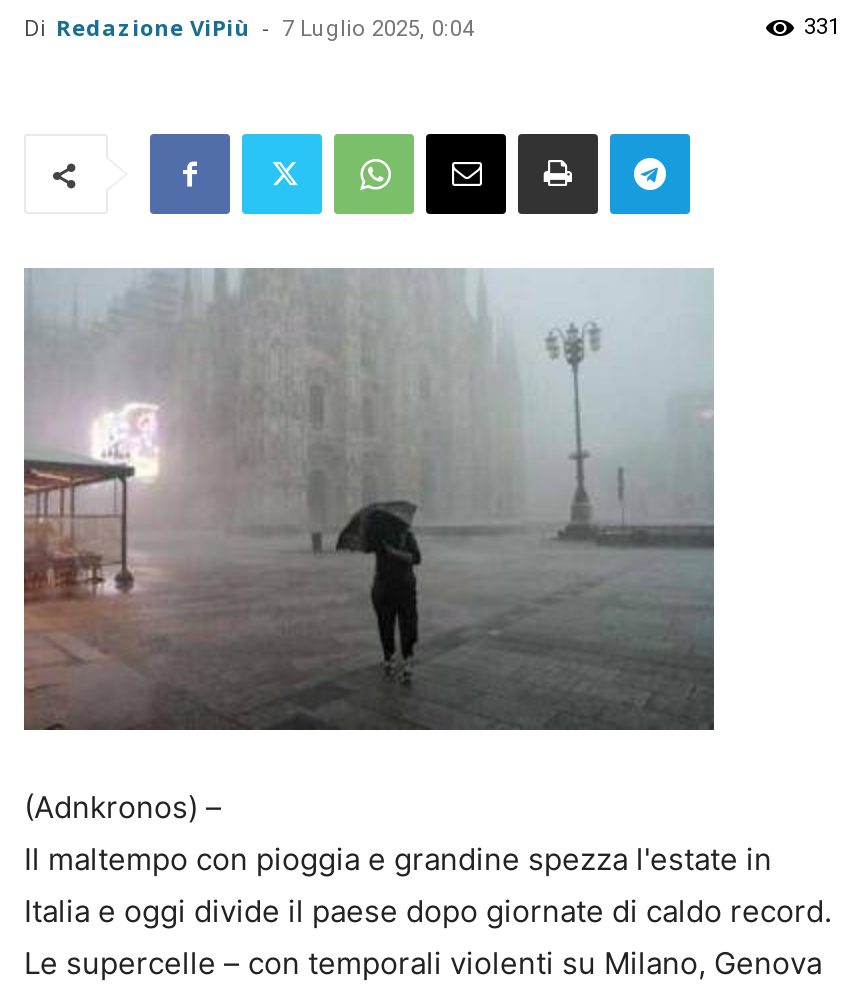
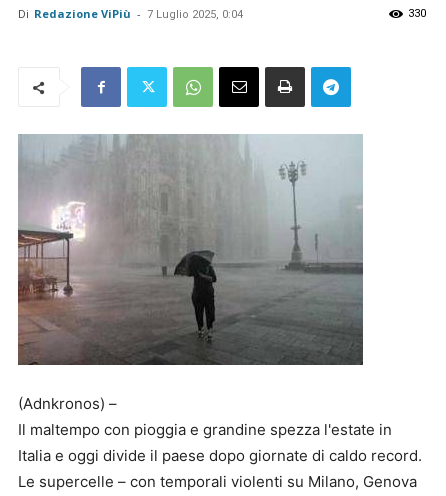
- 331
+ 330
